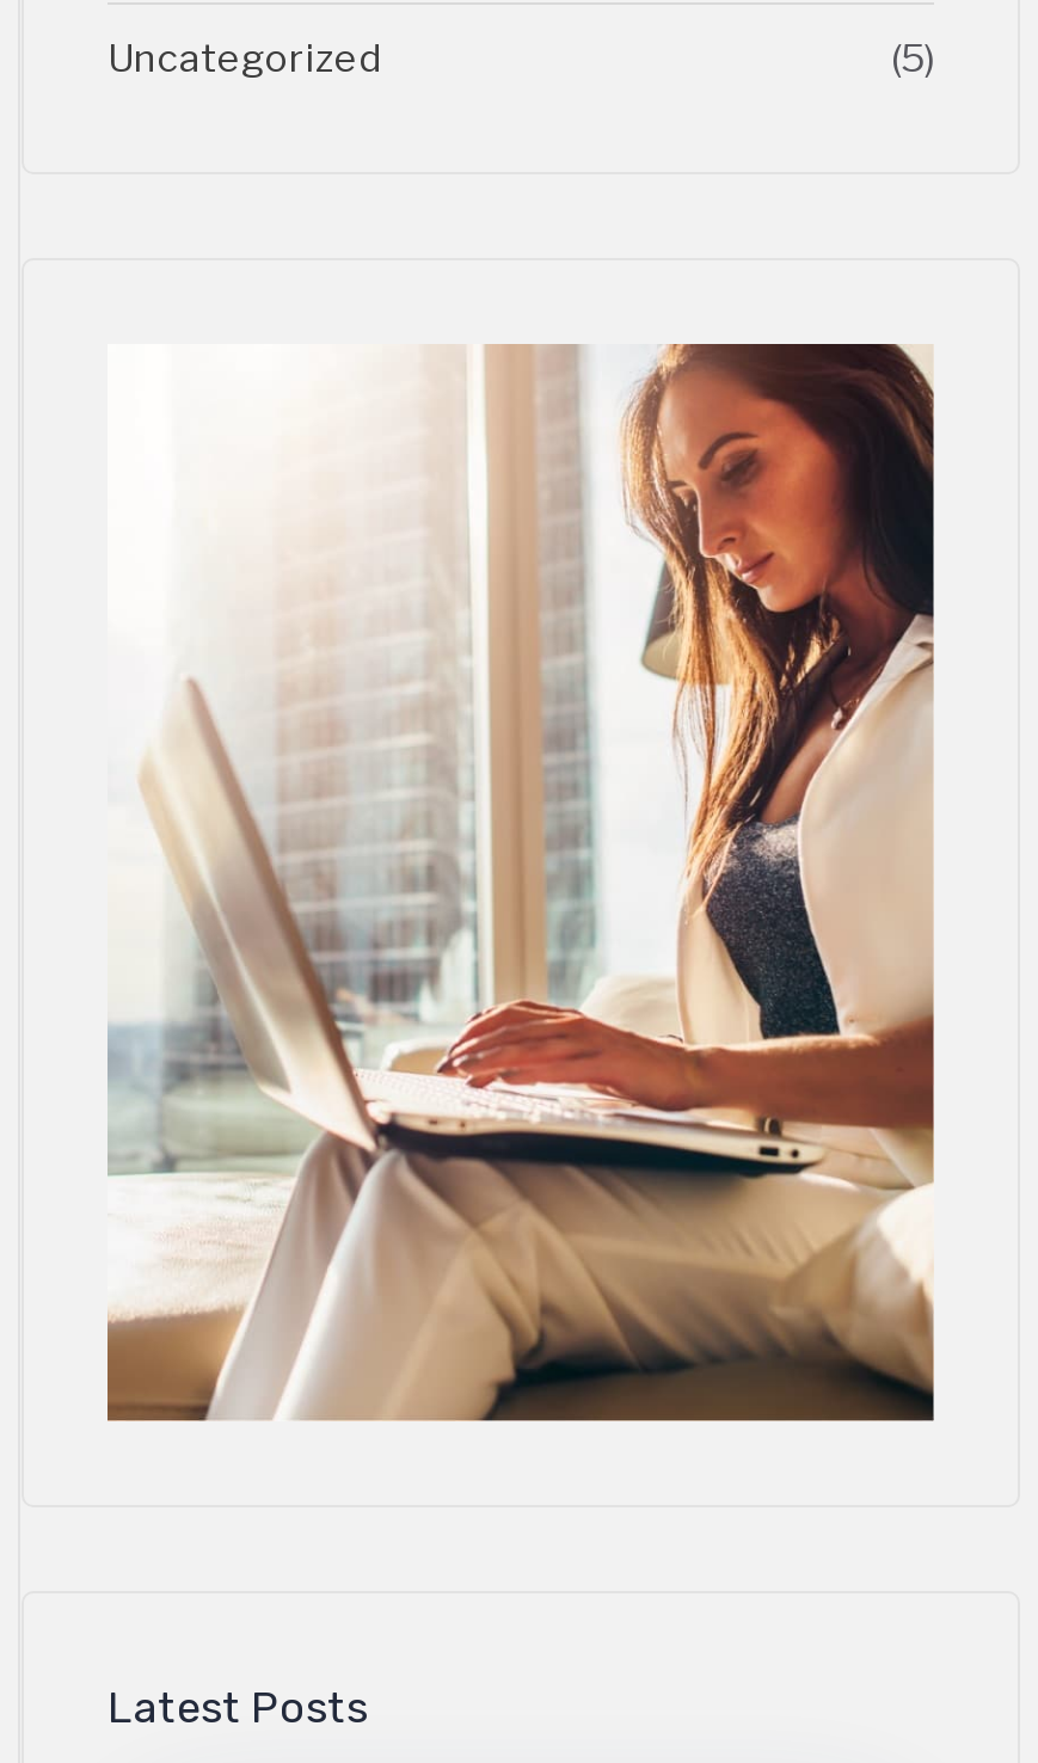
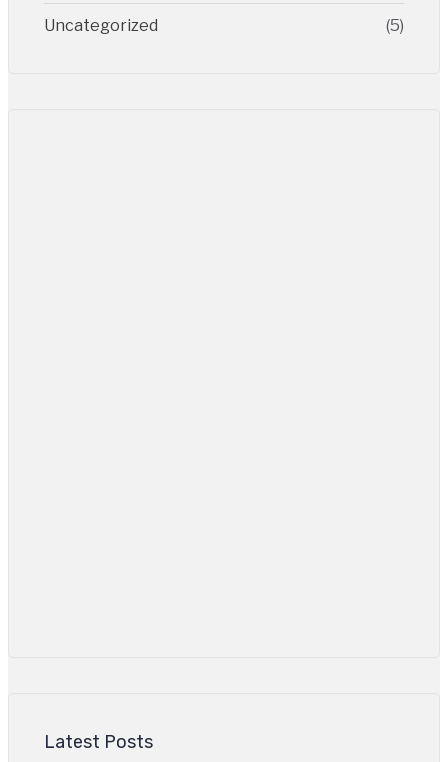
- [image]
